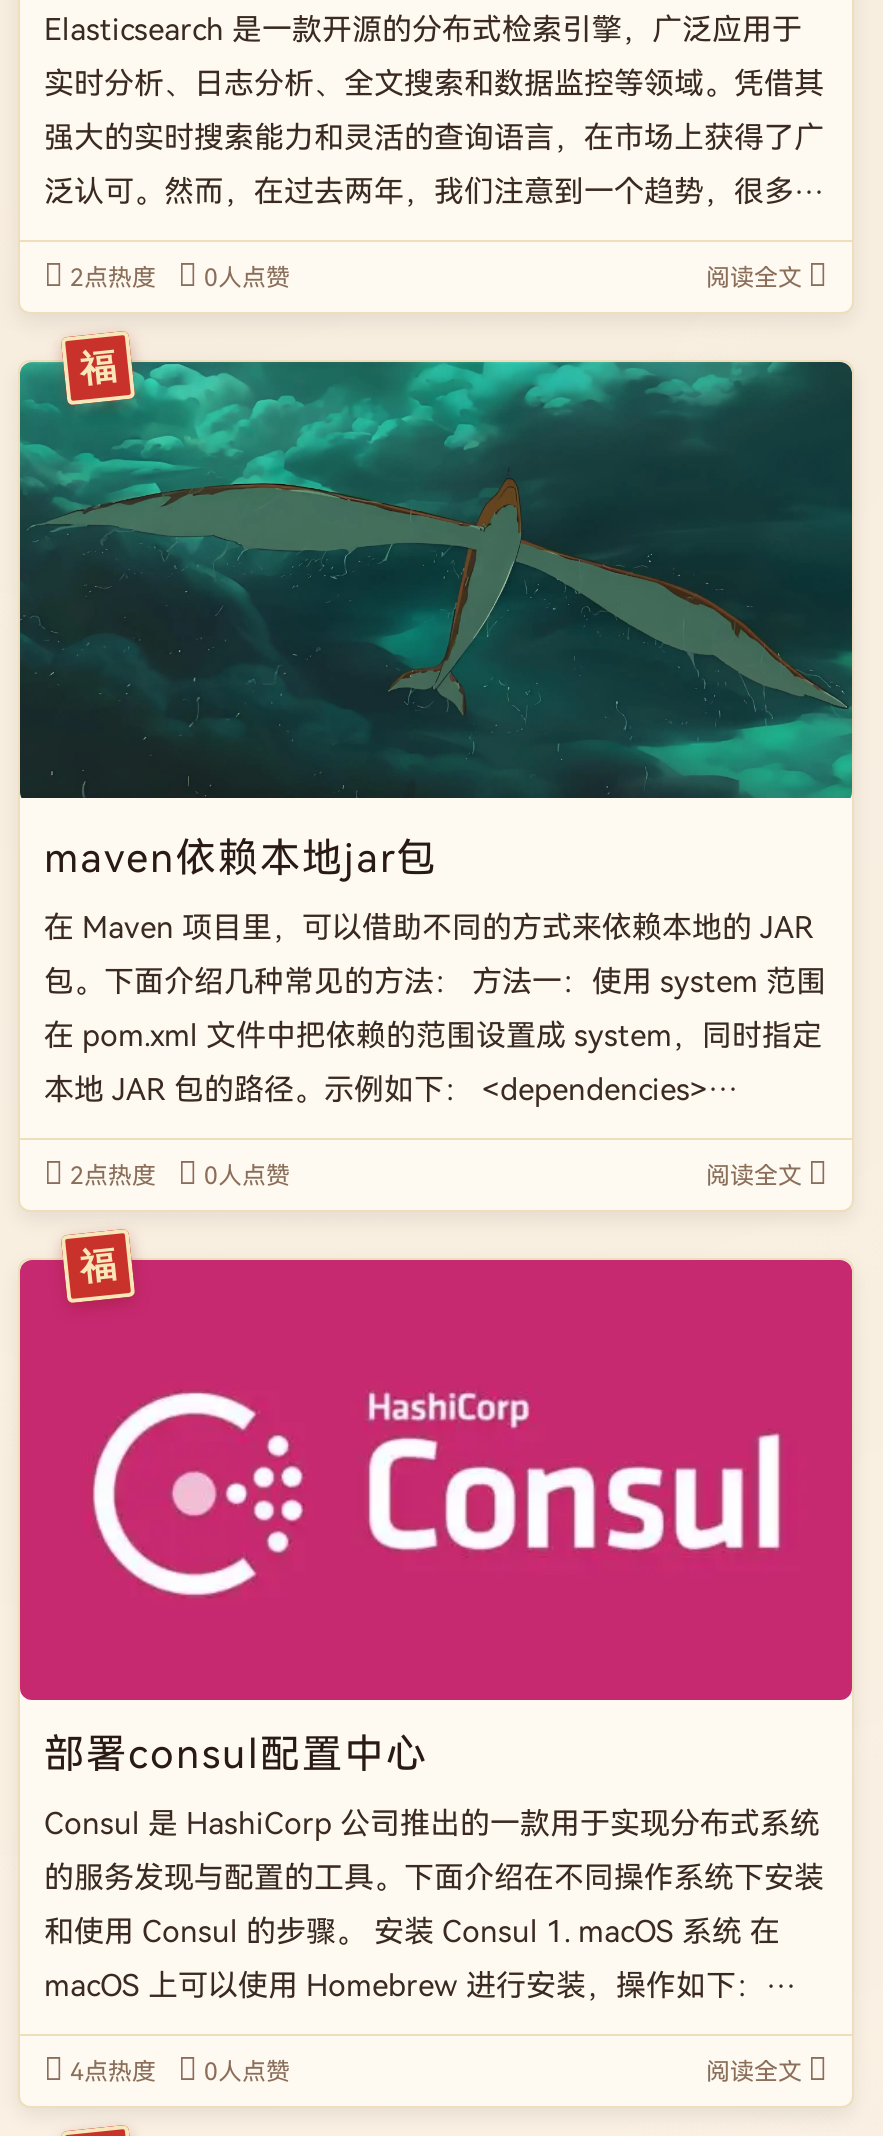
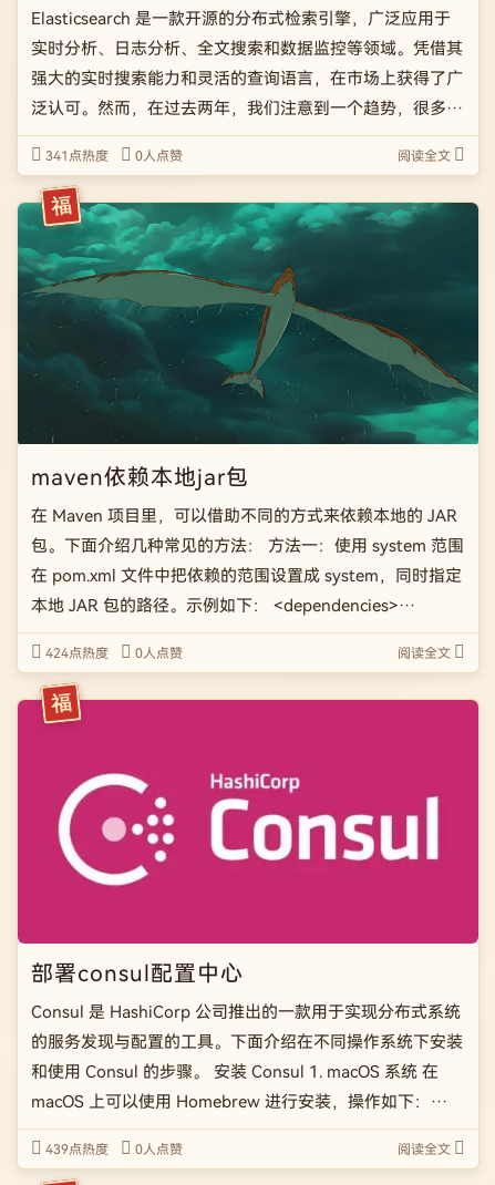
- 2点热度 0人点赞
+ 341点热度 0人点赞

- 2点热度 0人点赞
+ 424点热度 0人点赞

- 4点热度 0人点赞
+ 439点热度 0人点赞
